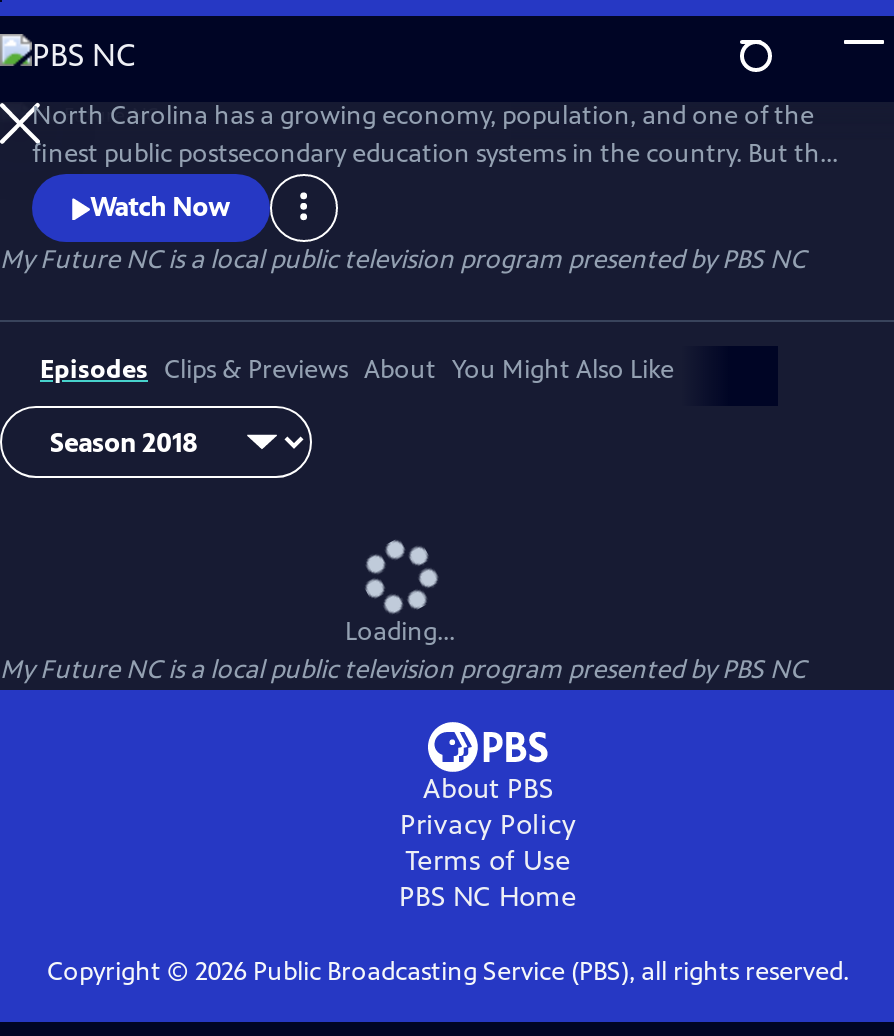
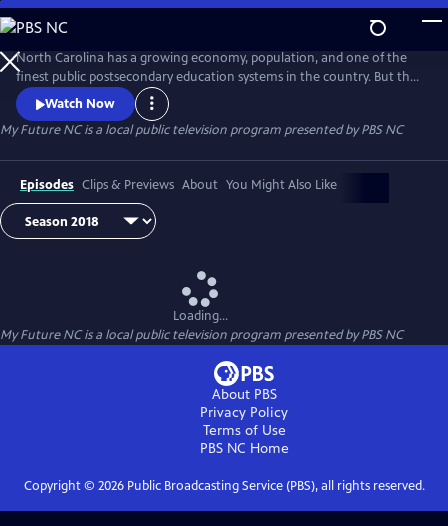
- [image]
+ [image]
